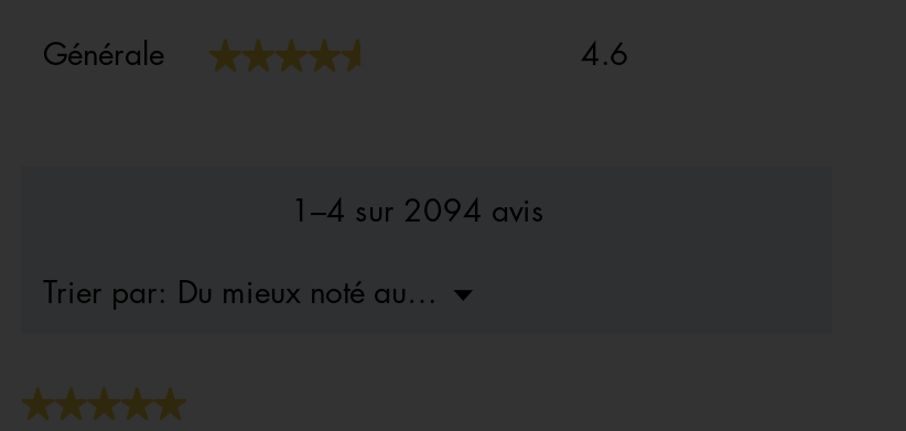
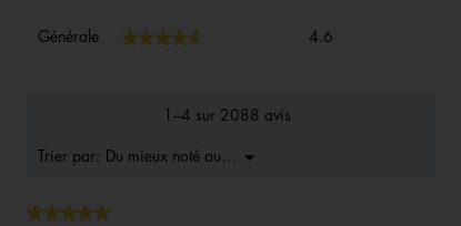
- 1–4 sur 2094 avis
+ 1–4 sur 2088 avis
